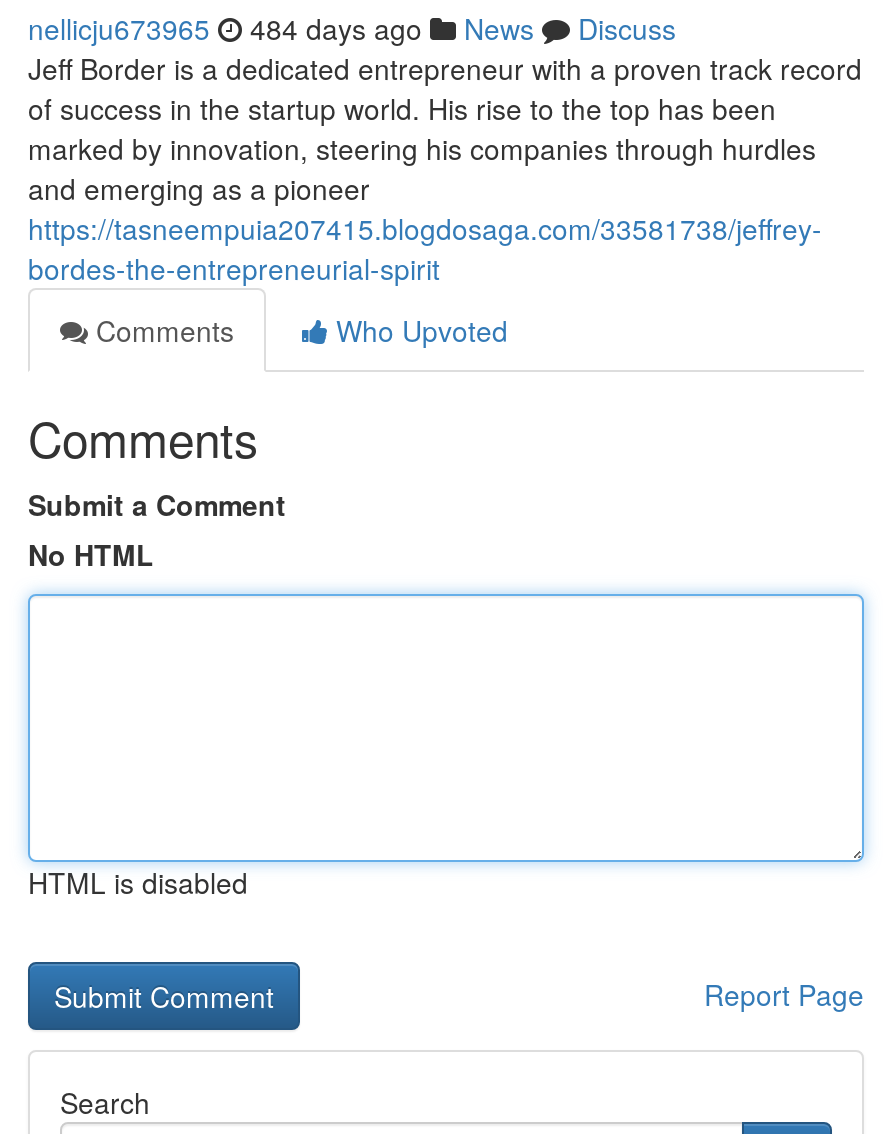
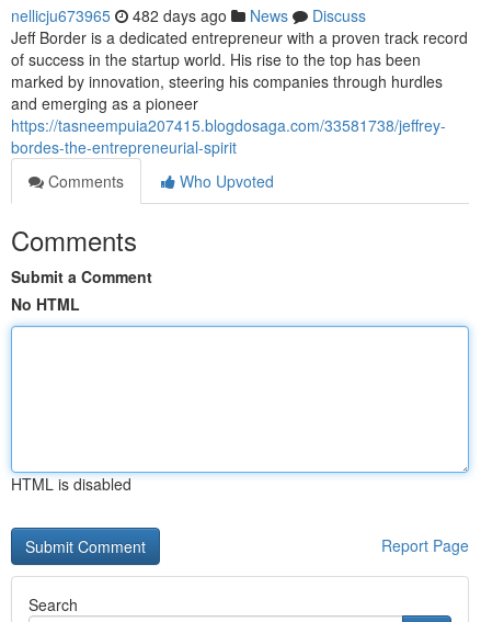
- nellicju673965 484 days ago News Discuss
+ nellicju673965 482 days ago News Discuss
